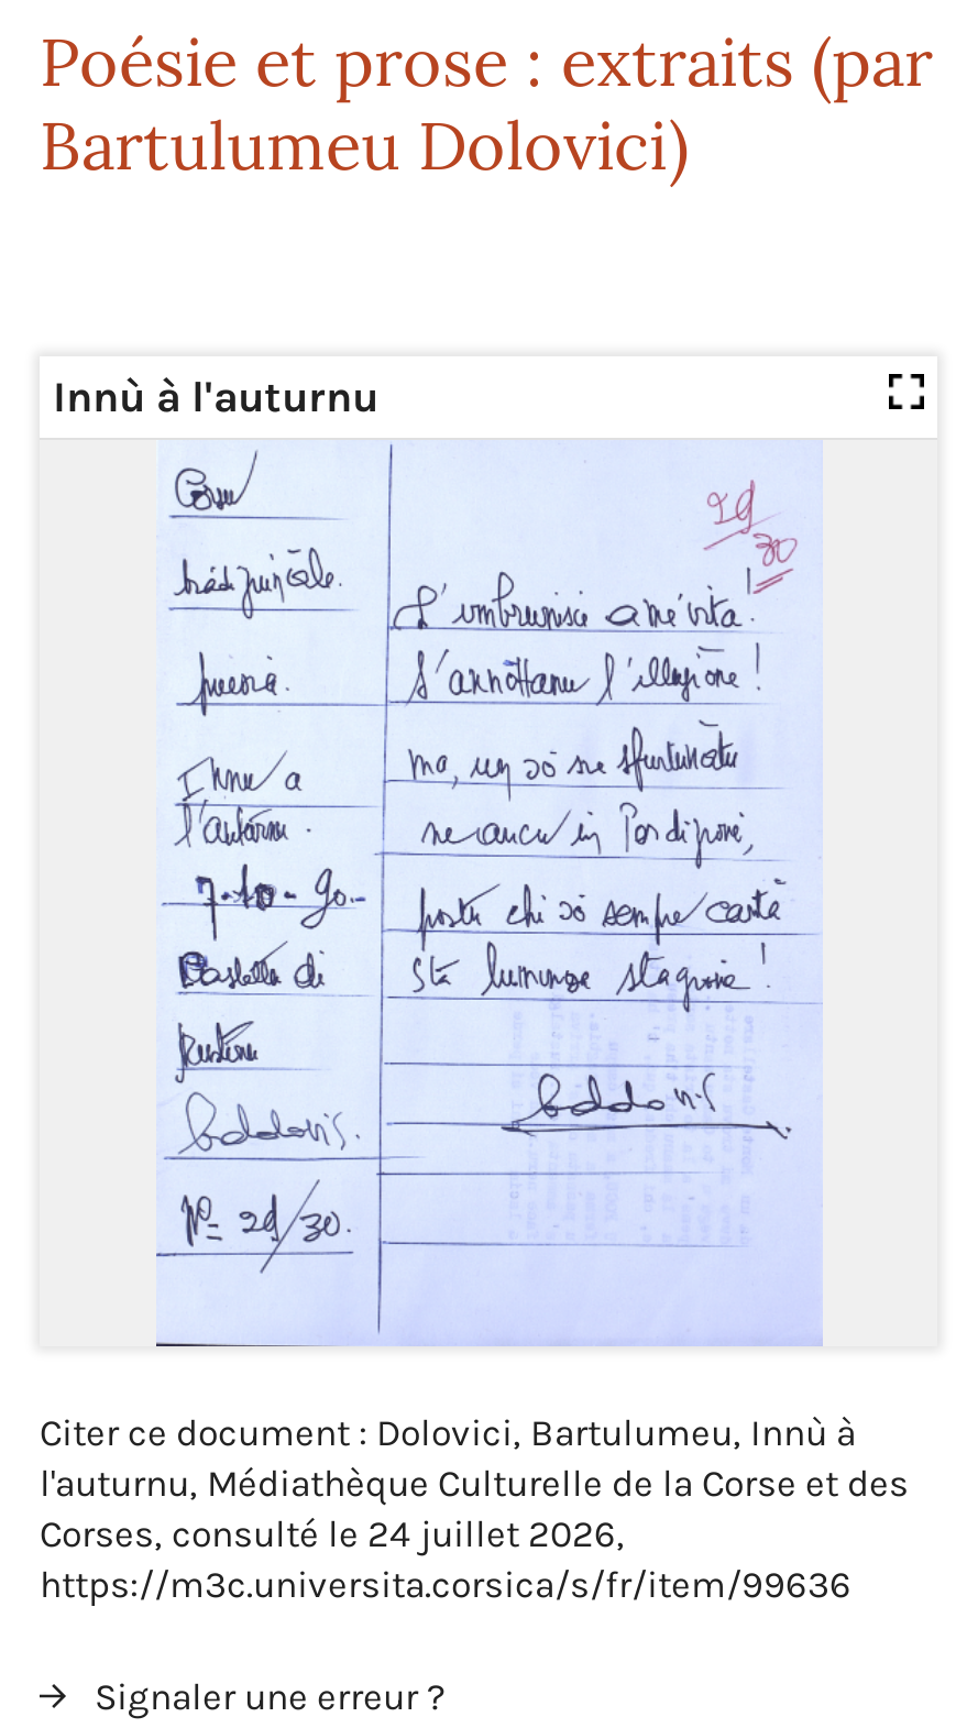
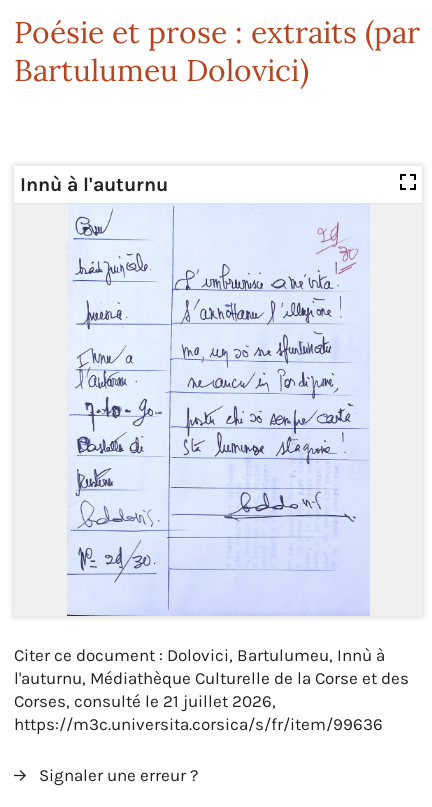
- Corses, consulté le 24 juillet 2026,
+ Corses, consulté le 21 juillet 2026,
